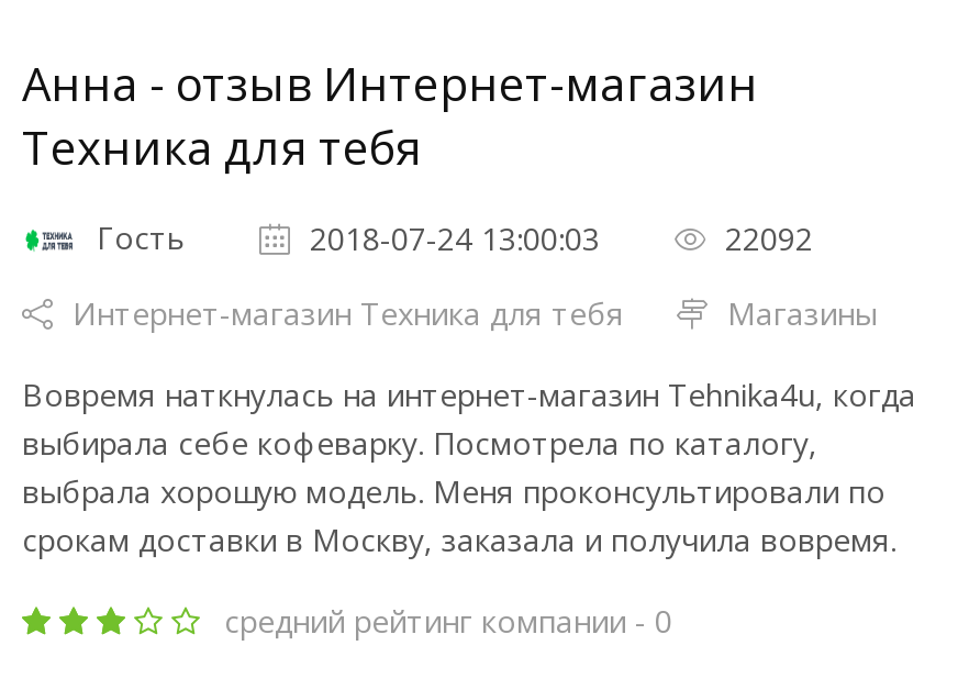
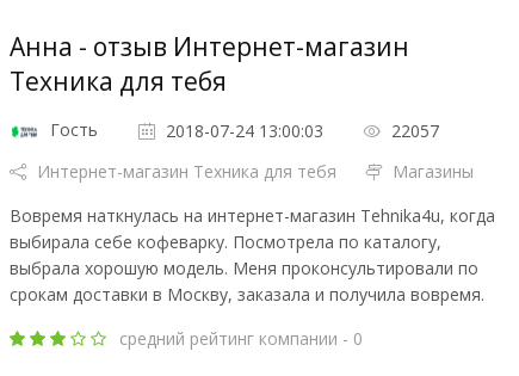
- 22092
+ 22057
